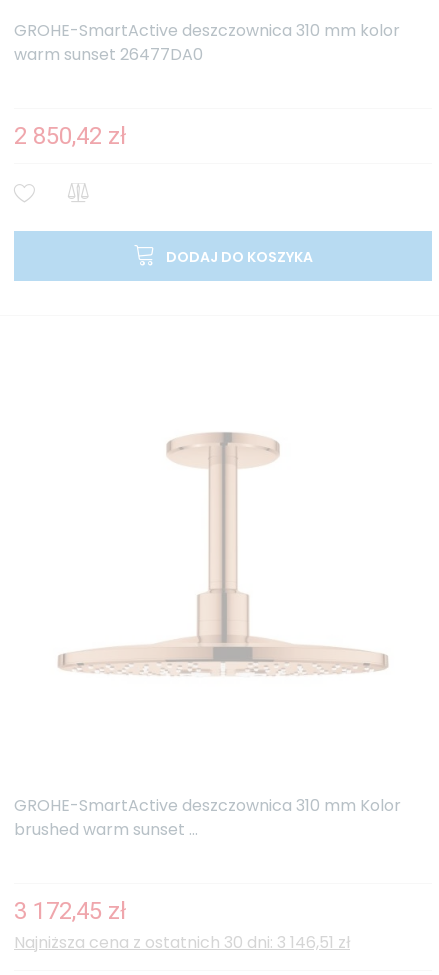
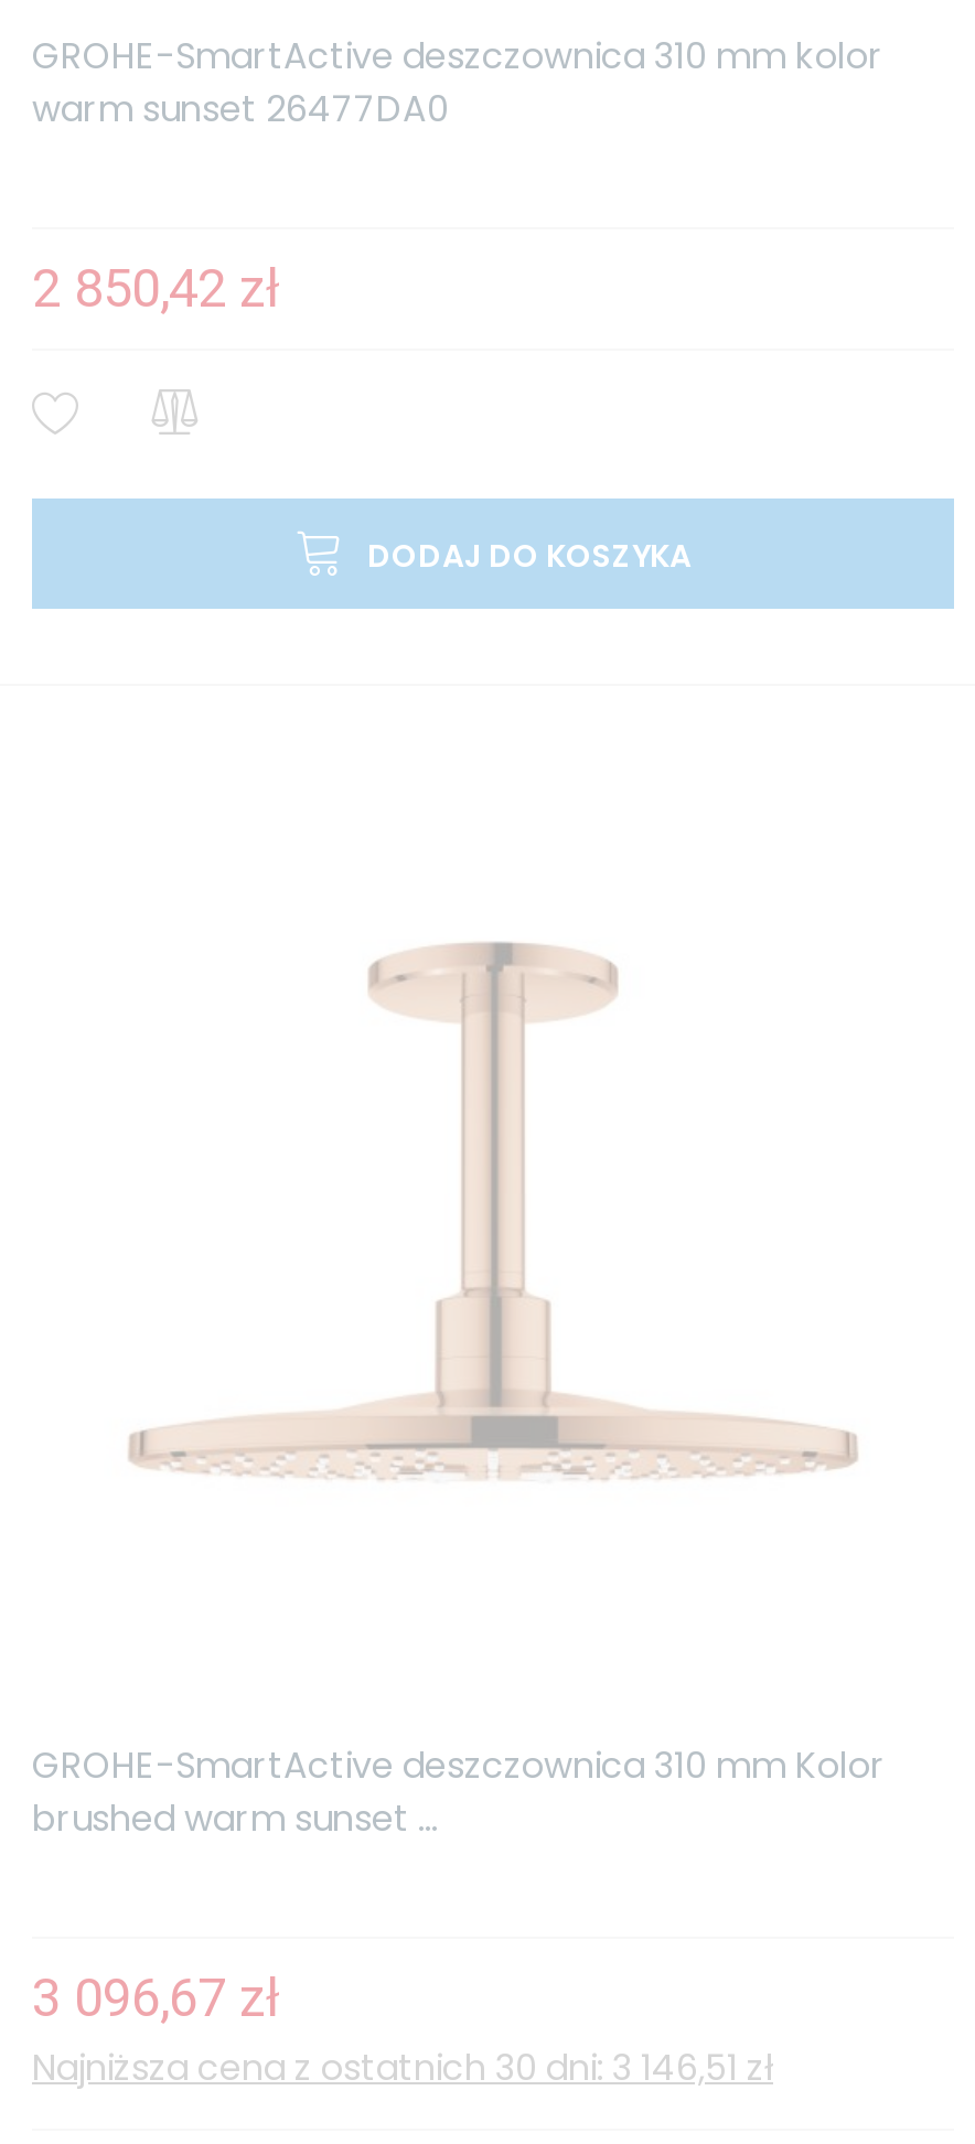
- 3 172,45 zł
+ 3 096,67 zł
